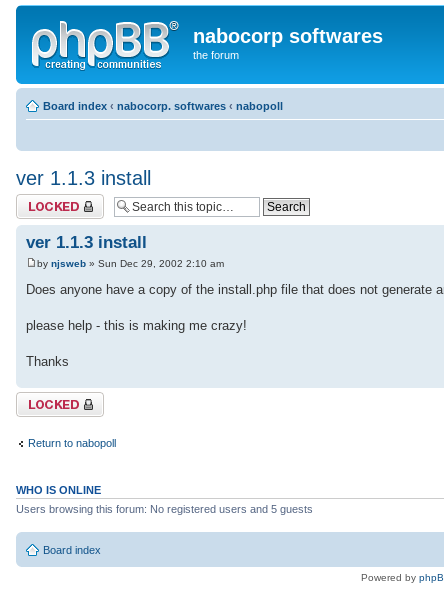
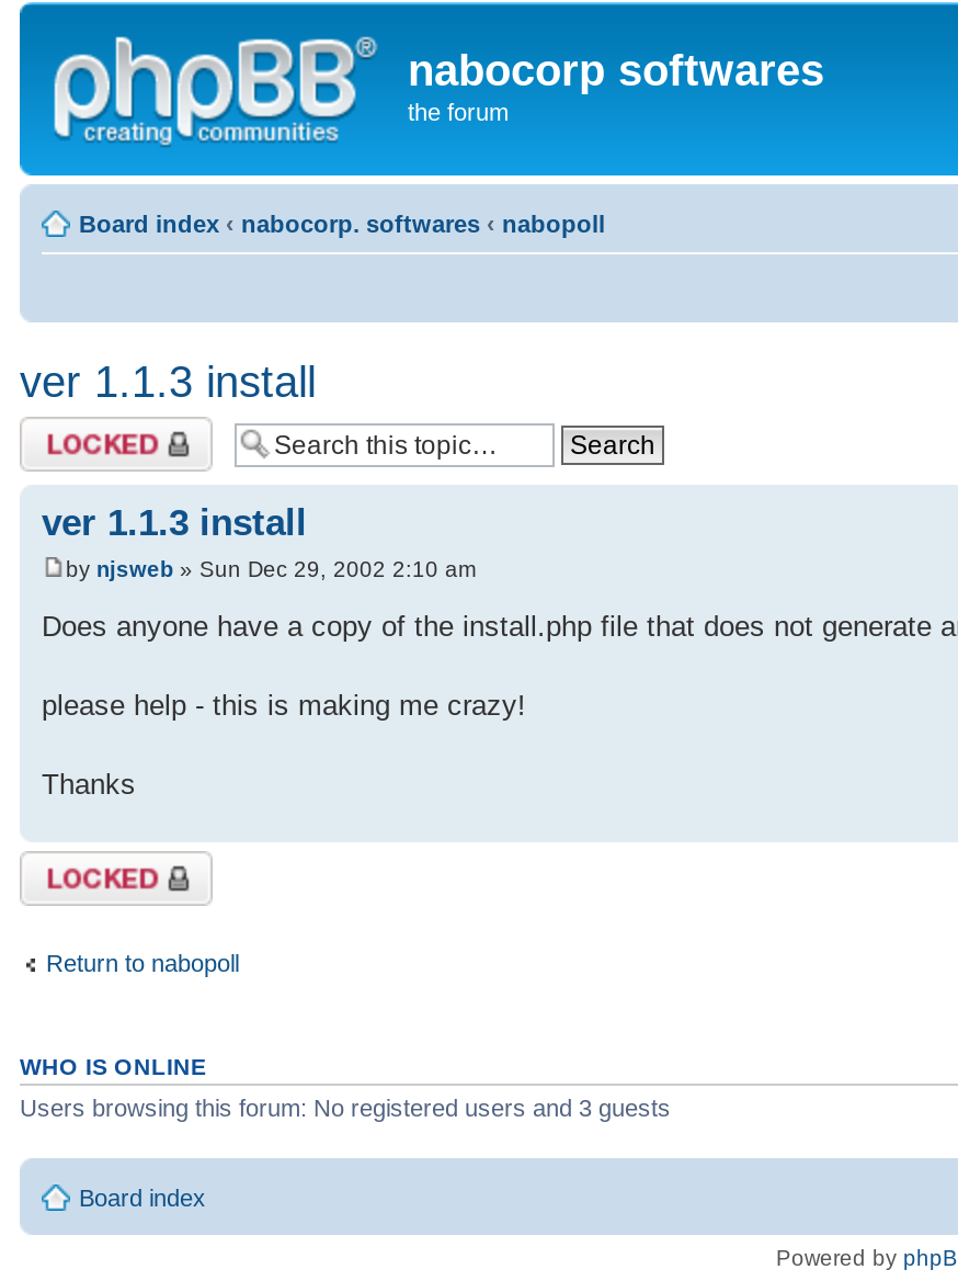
- Users browsing this forum: No registered users and 5 guests
+ Users browsing this forum: No registered users and 3 guests
